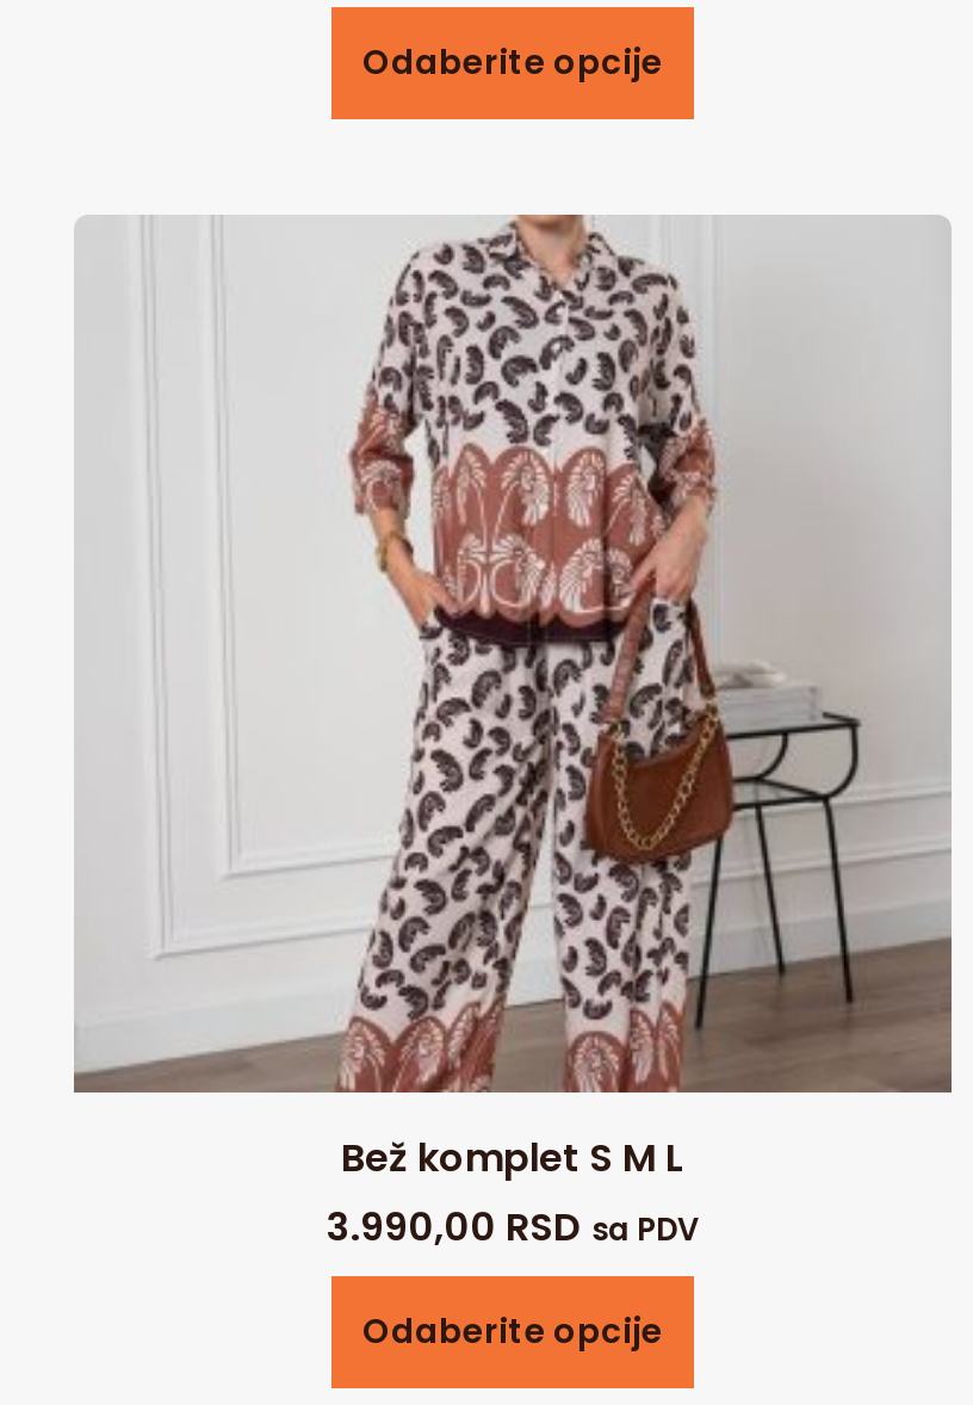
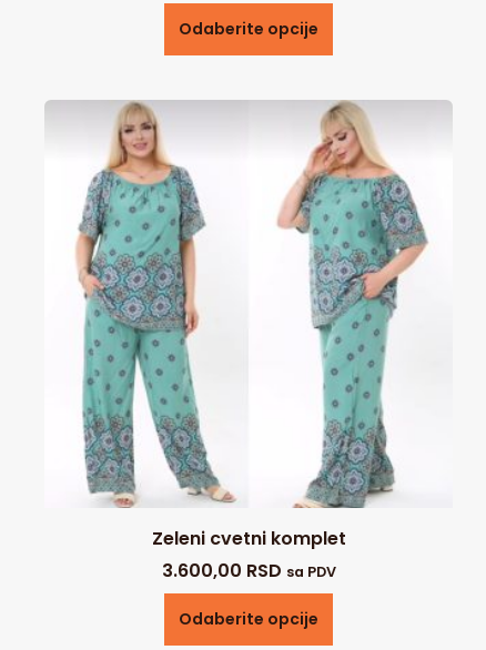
- [image]
- Bež komplet S M L
- 3.990,00 RSD sa PDV
+ [image]
+ Zeleni cvetni komplet
+ 3.600,00 RSD sa PDV
